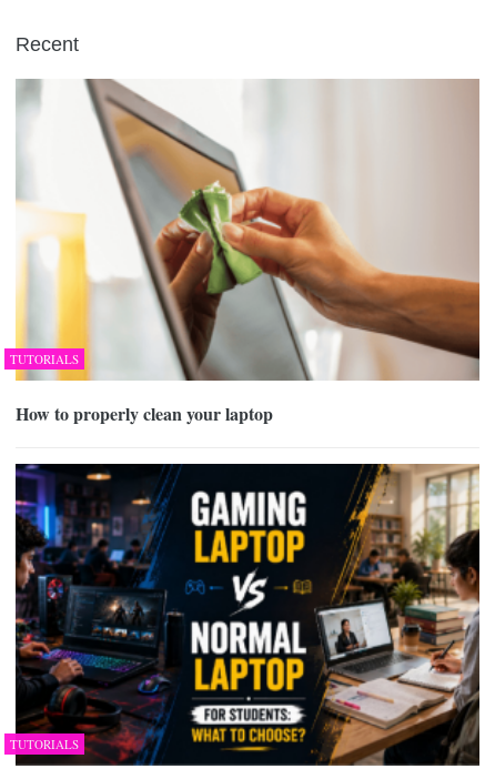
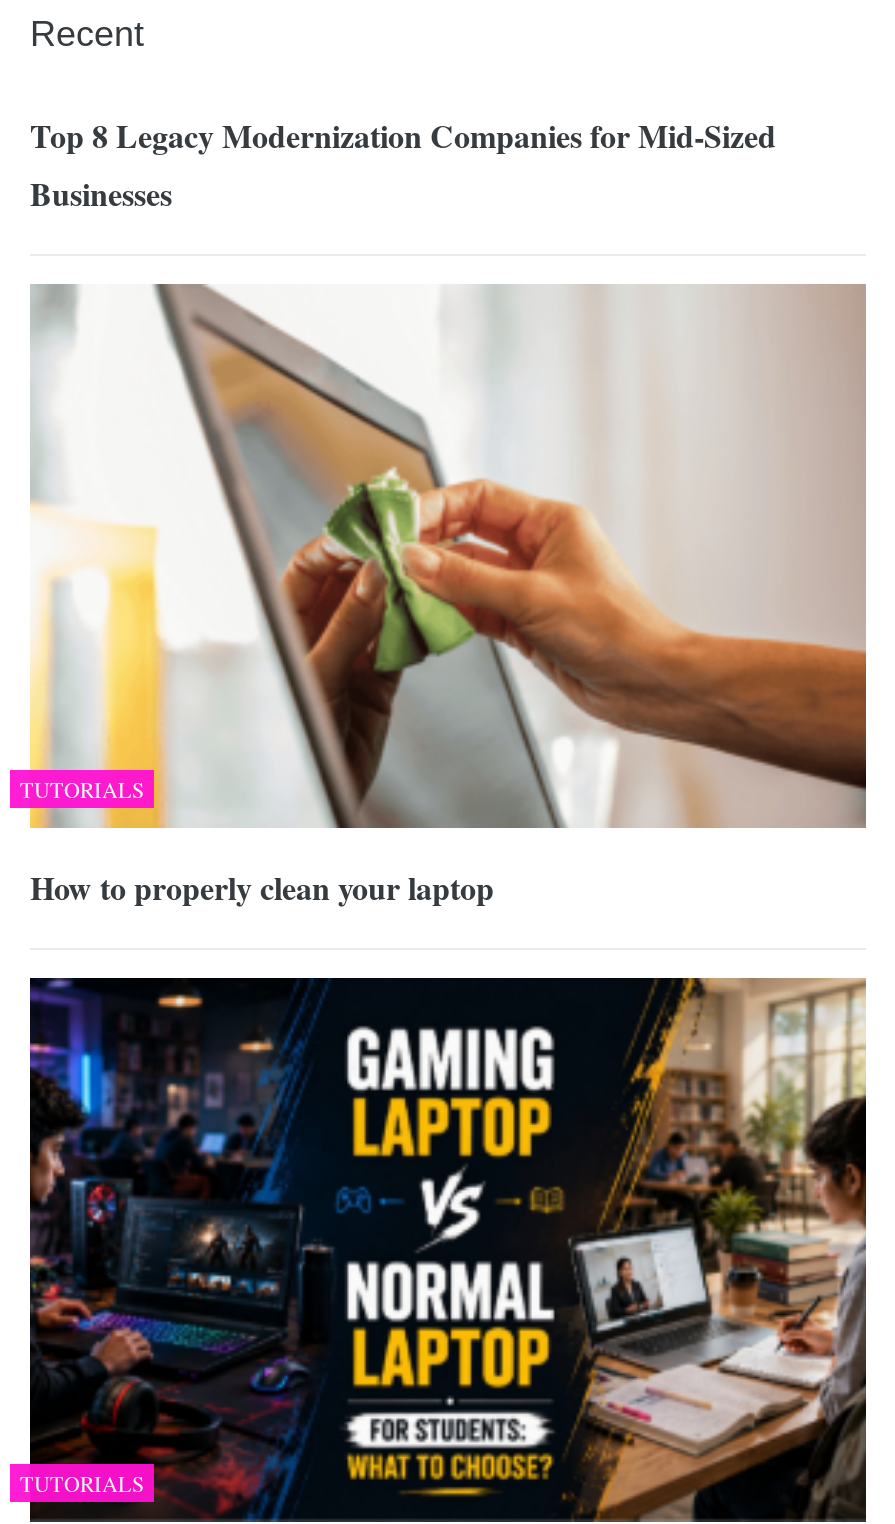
+ Top 8 Legacy Modernization Companies for Mid-Sized
+ Businesses
